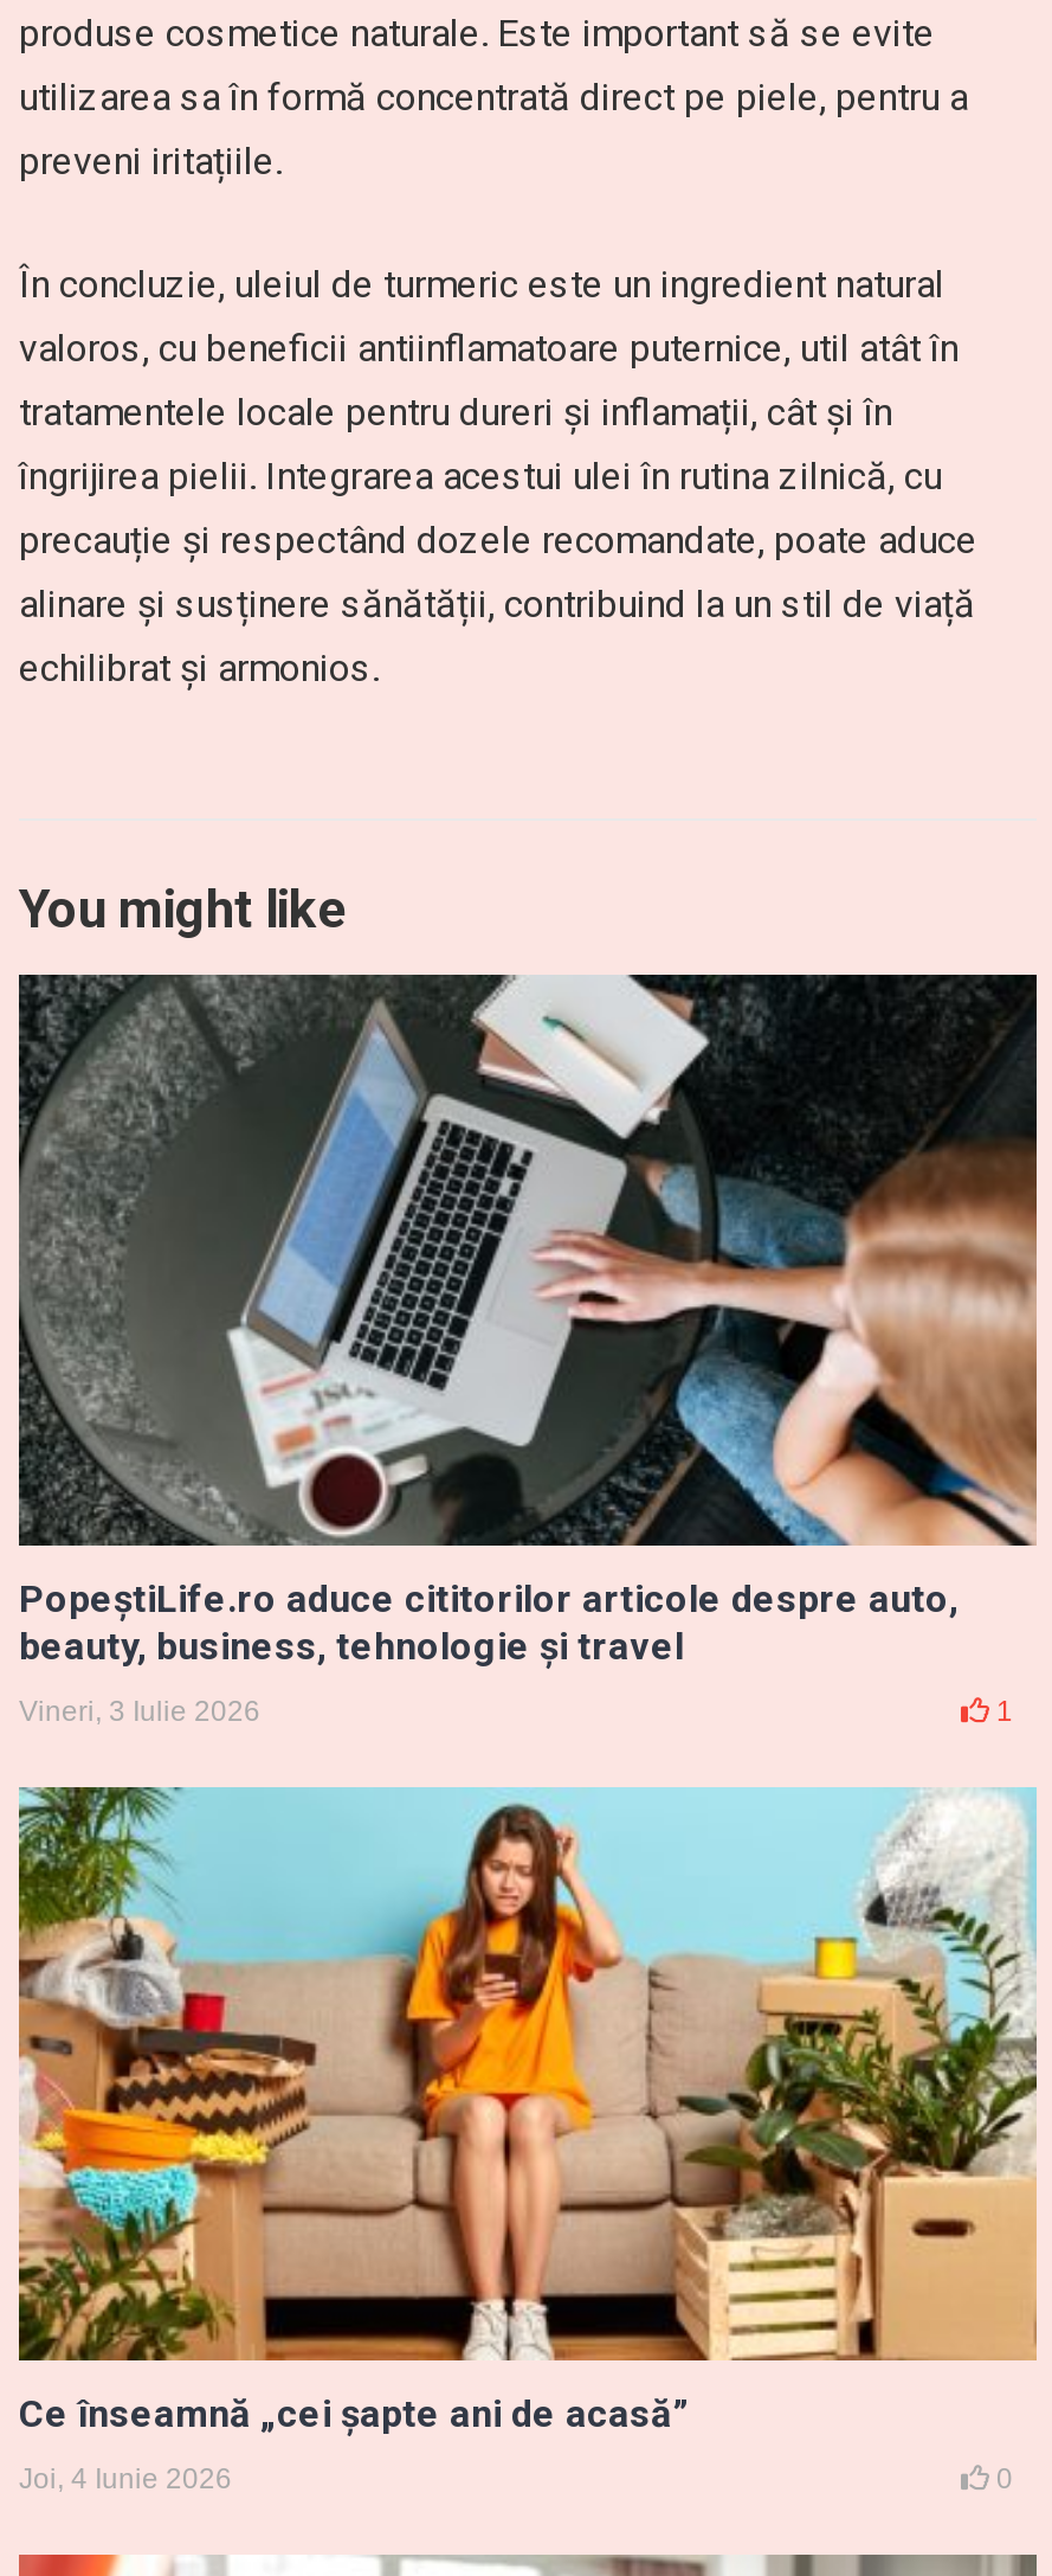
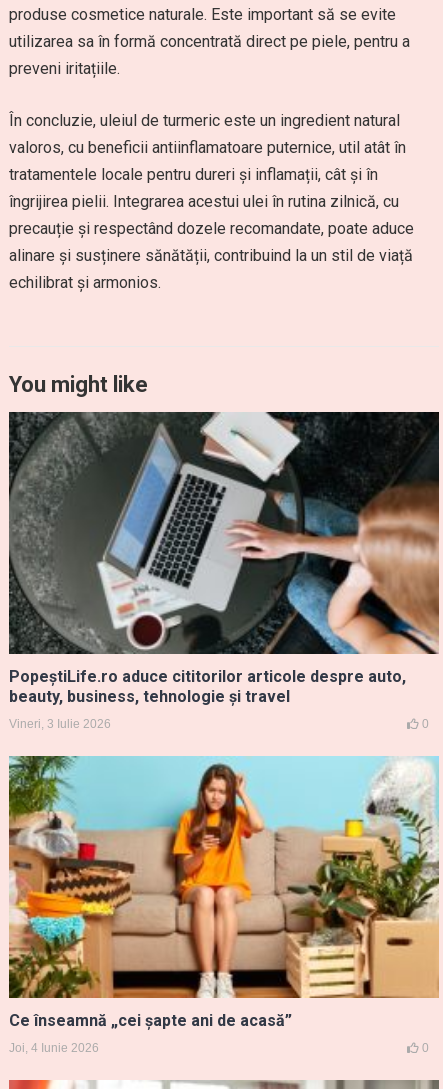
- 1
+ 0
